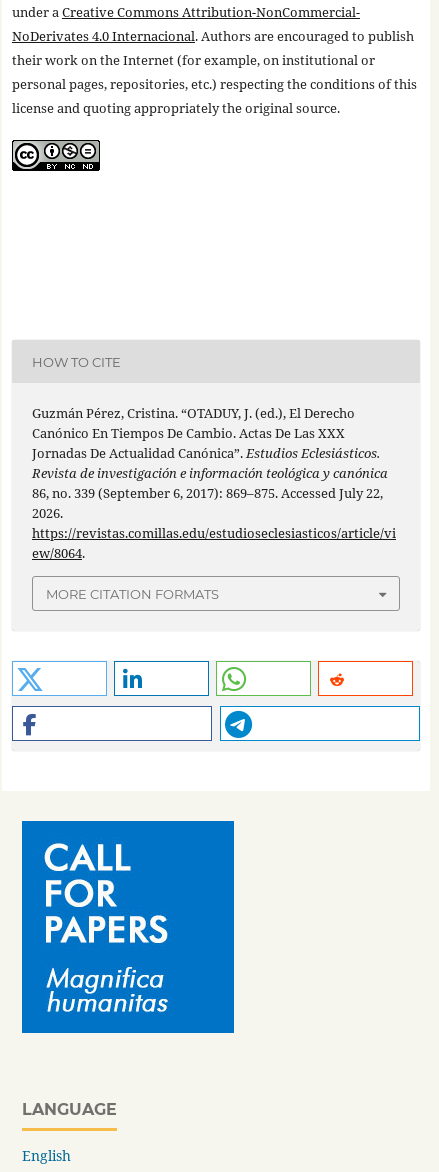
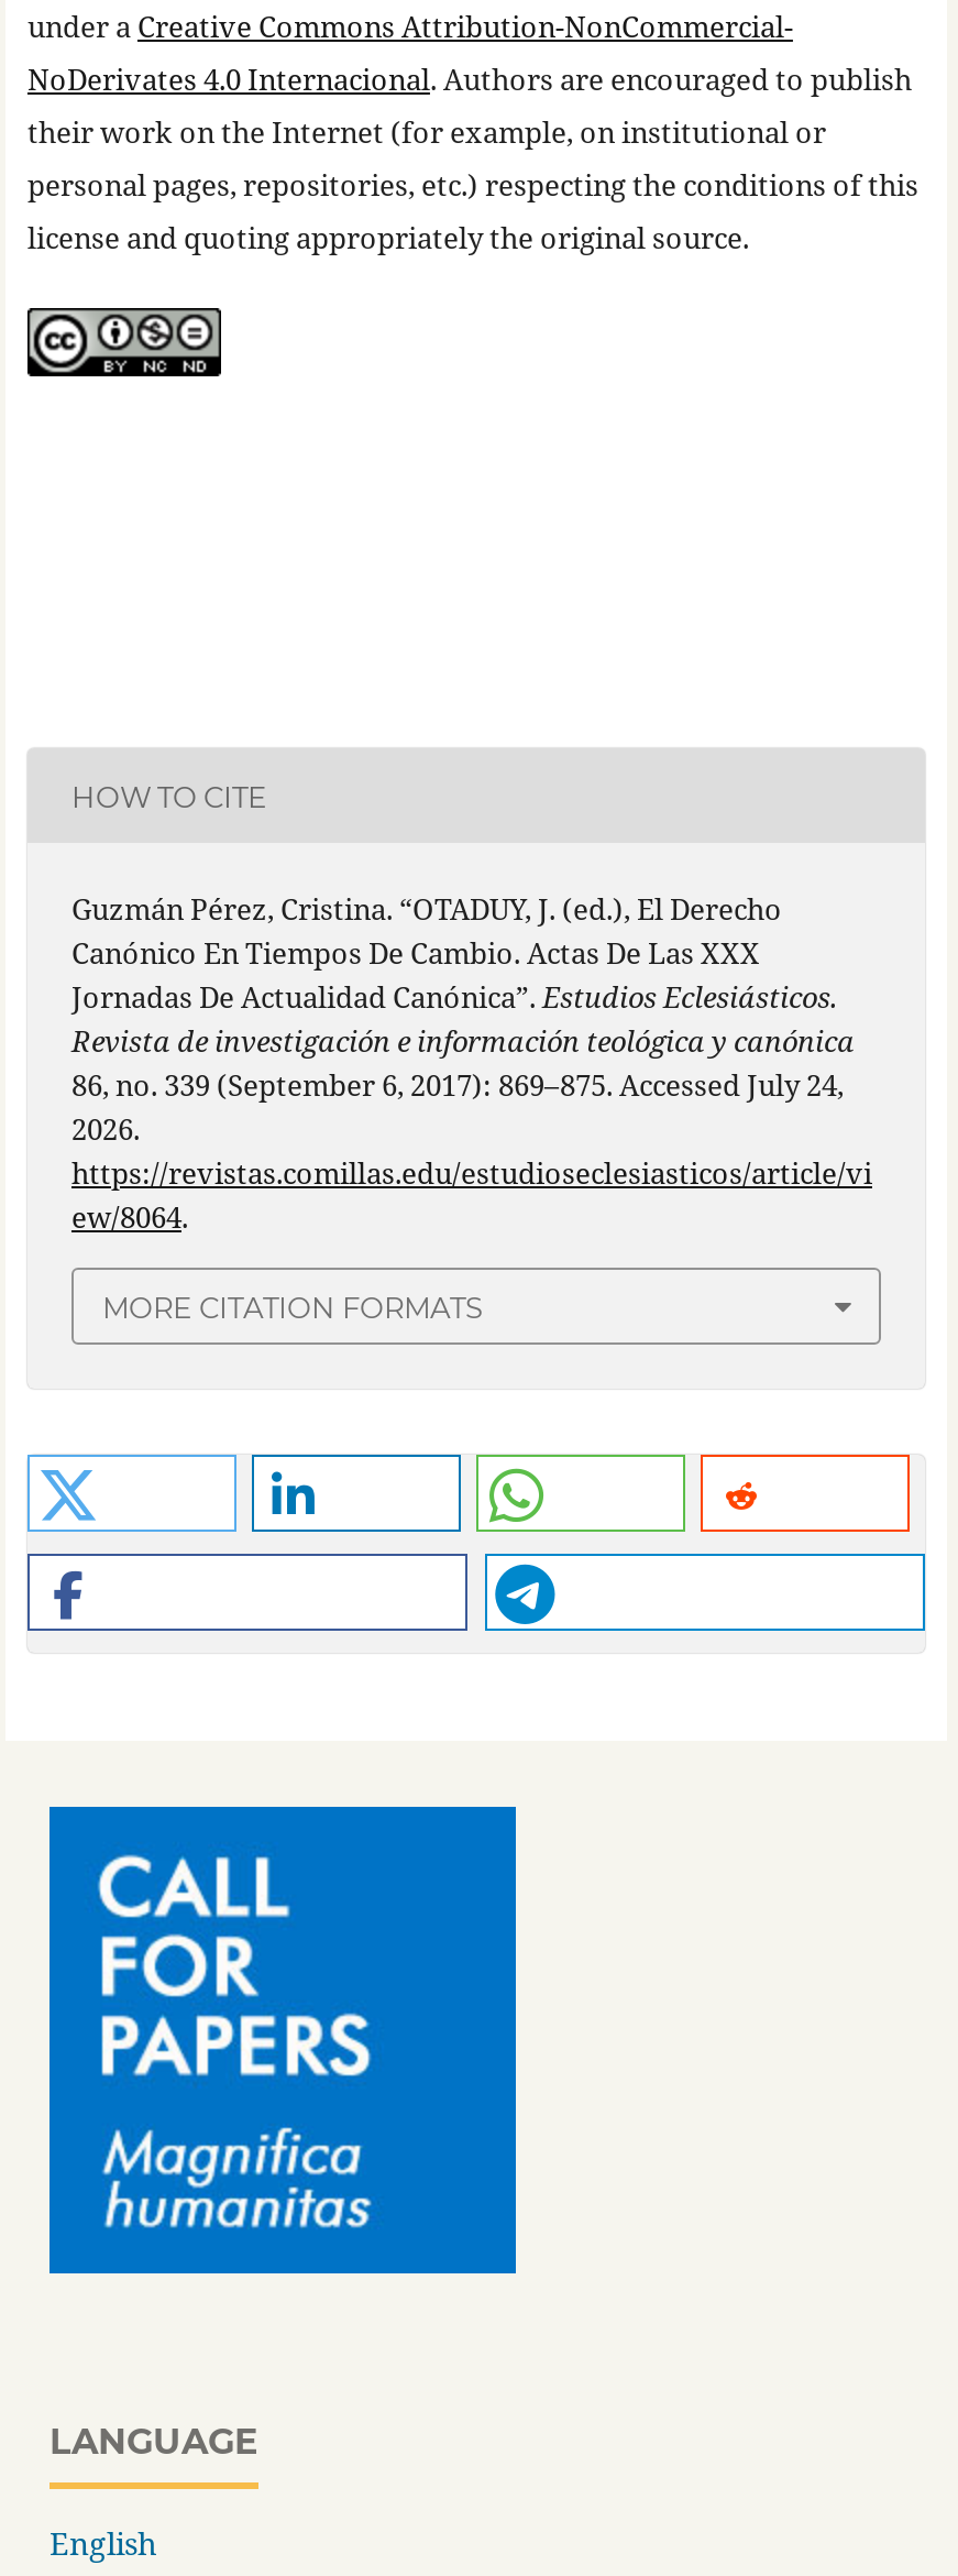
- 86, no. 339 (September 6, 2017): 869–875. Accessed July 22,
+ 86, no. 339 (September 6, 2017): 869–875. Accessed July 24,
